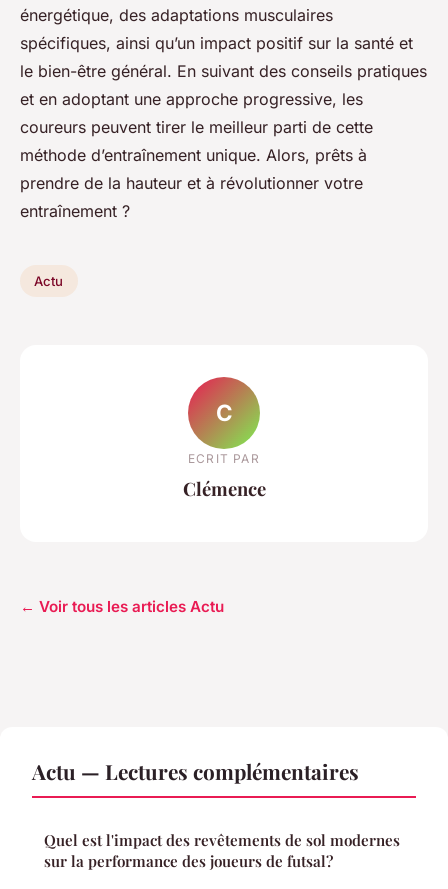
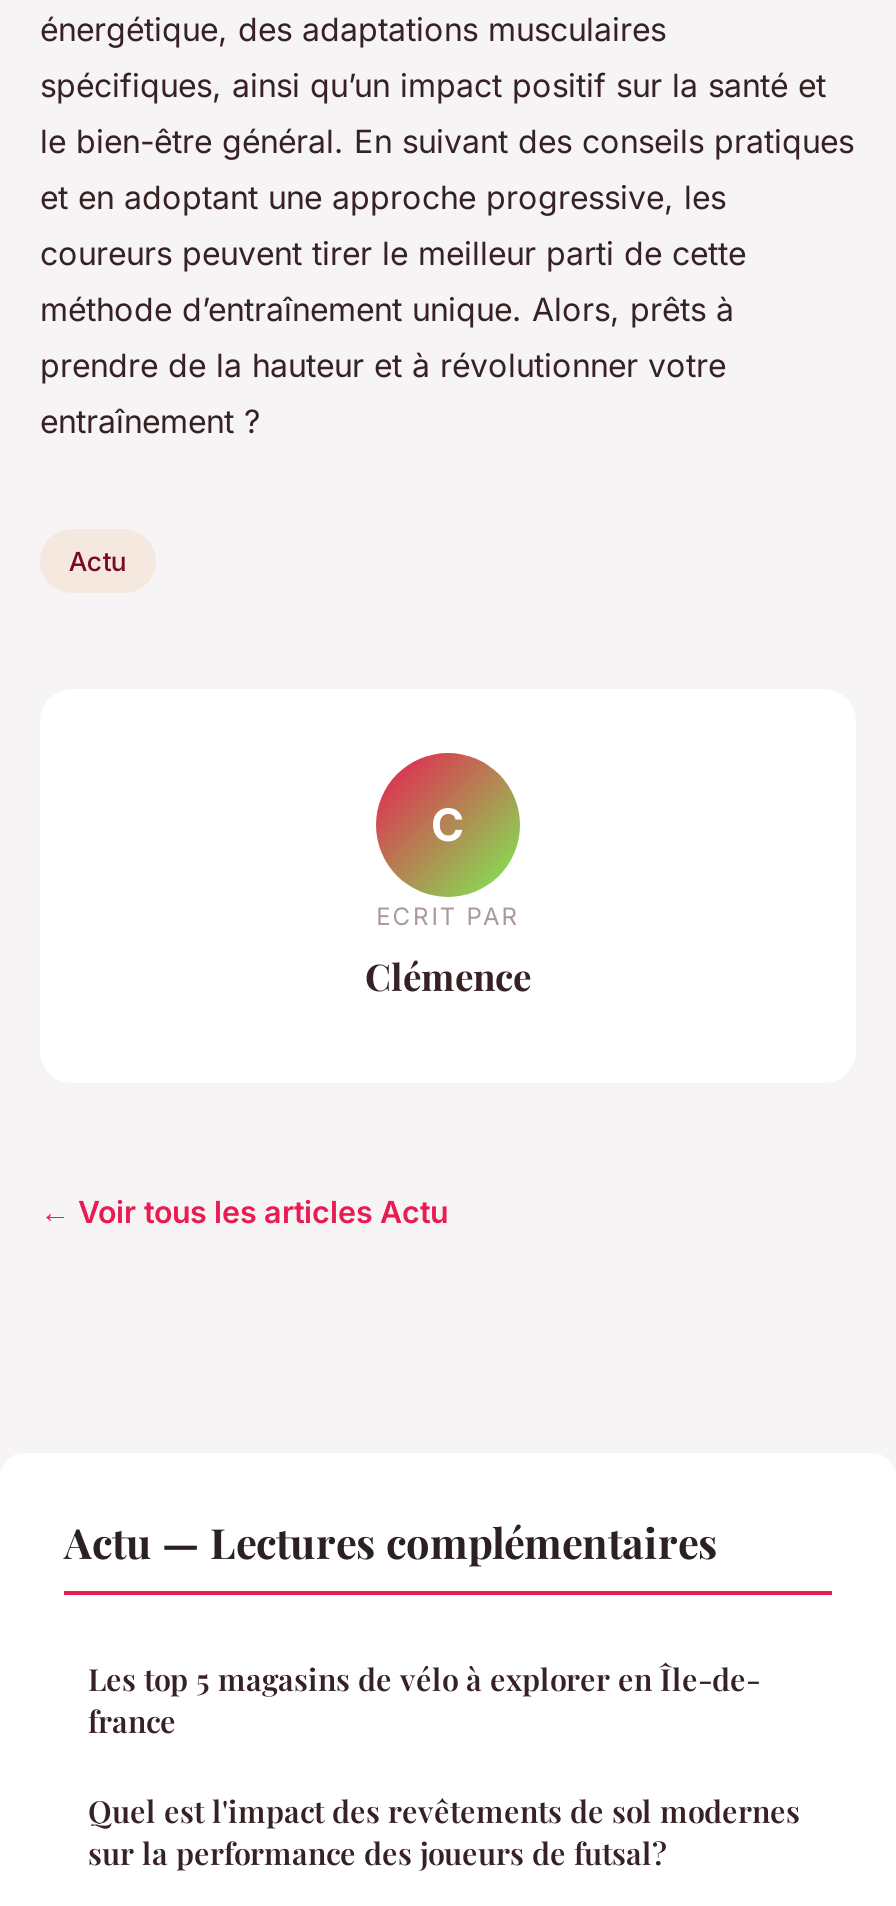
+ Les top 5 magasins de vélo à explorer en Île-de-
+ france
